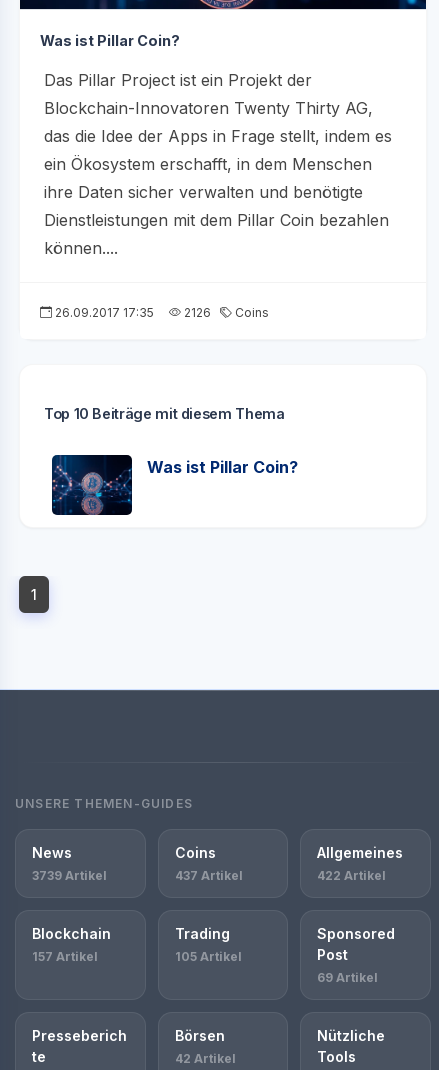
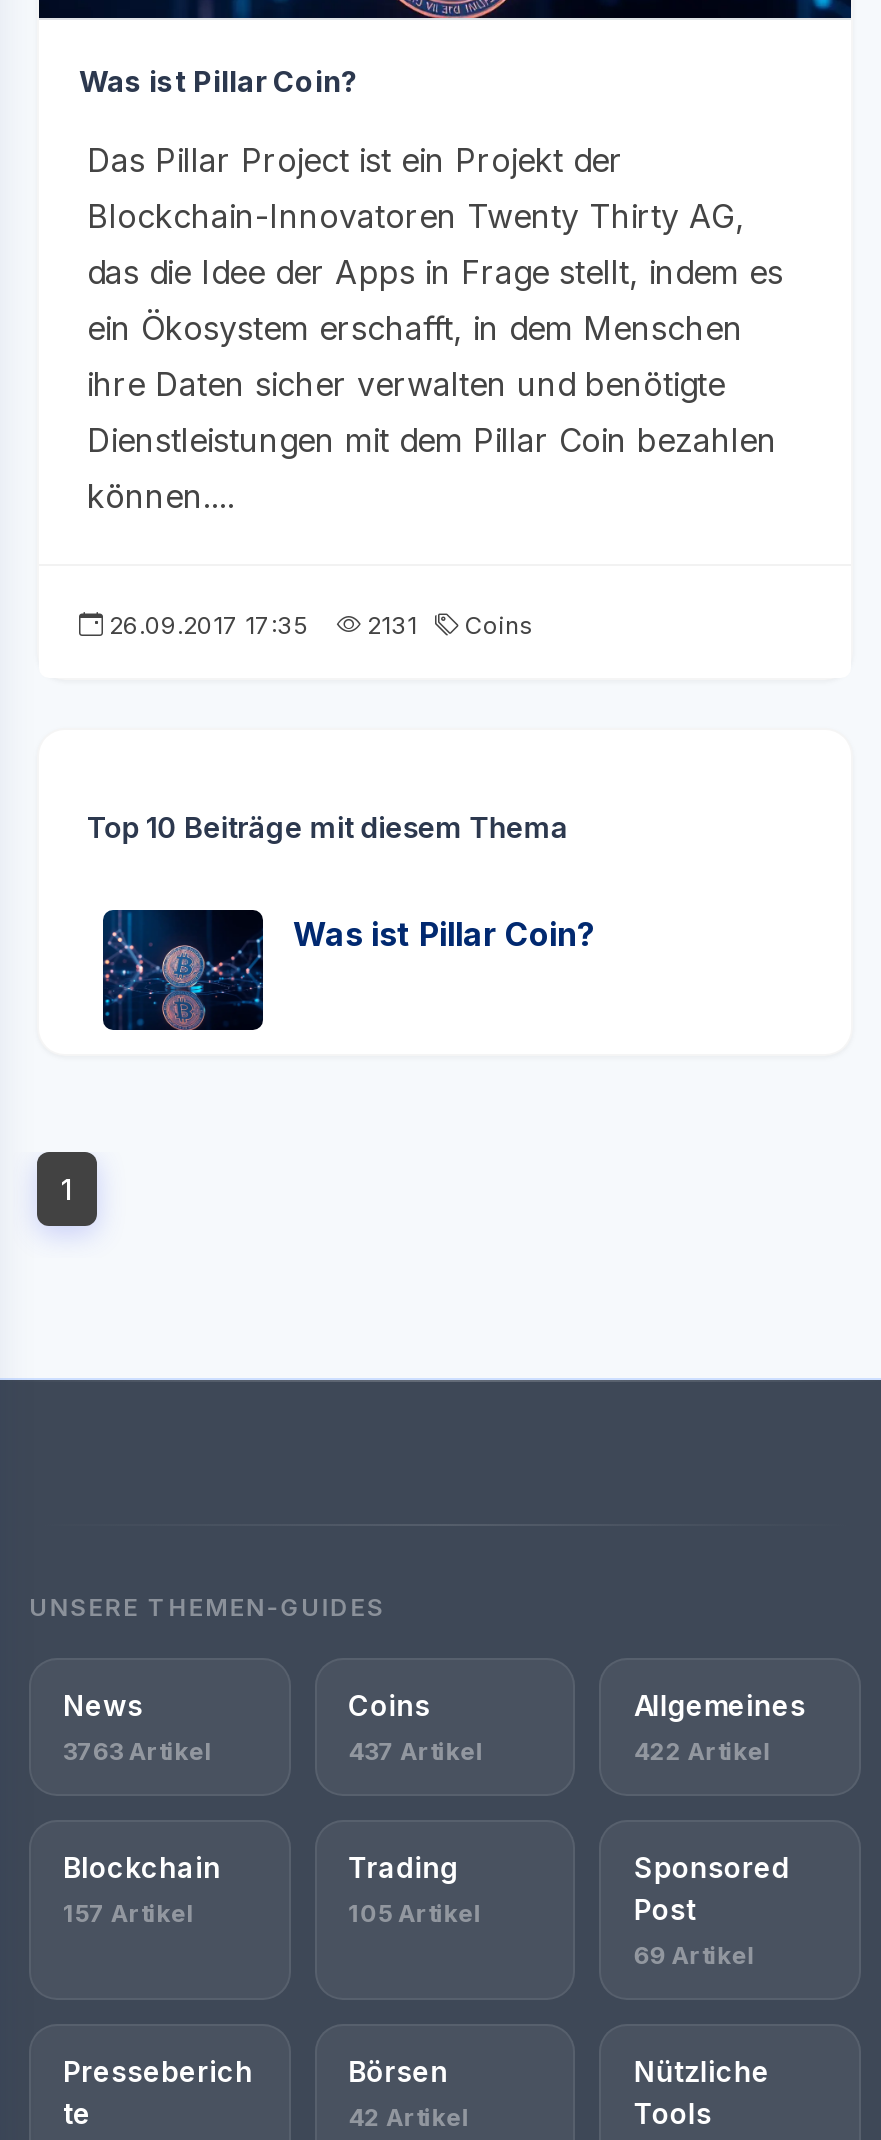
- 26.09.2017 17:35 2126 Coins
+ 26.09.2017 17:35 2131 Coins

- 3739 Artikel
+ 3763 Artikel
